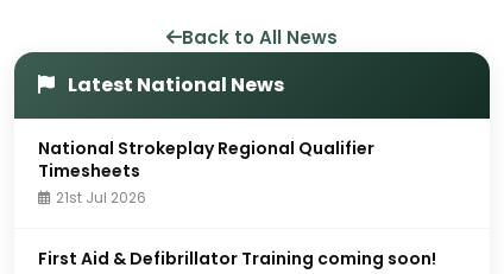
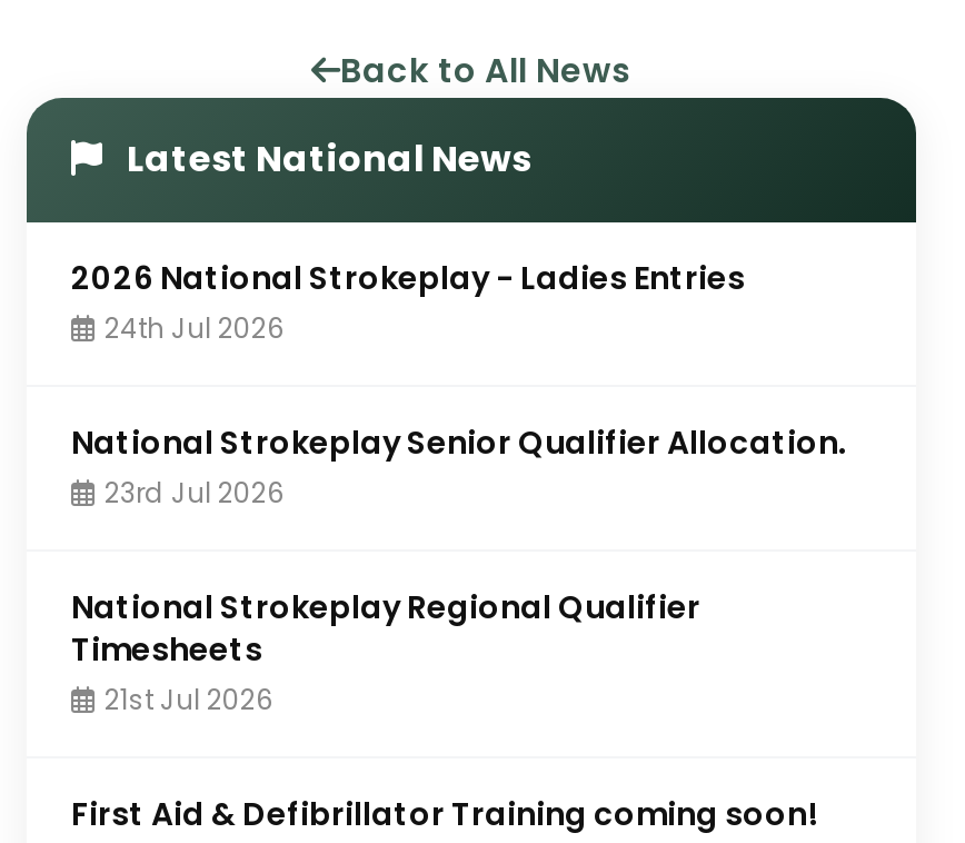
+ 2026 National Strokeplay - Ladies Entries
+ 24th Jul 2026
+ National Strokeplay Senior Qualifier Allocation.
+ 23rd Jul 2026
